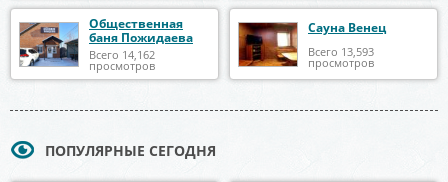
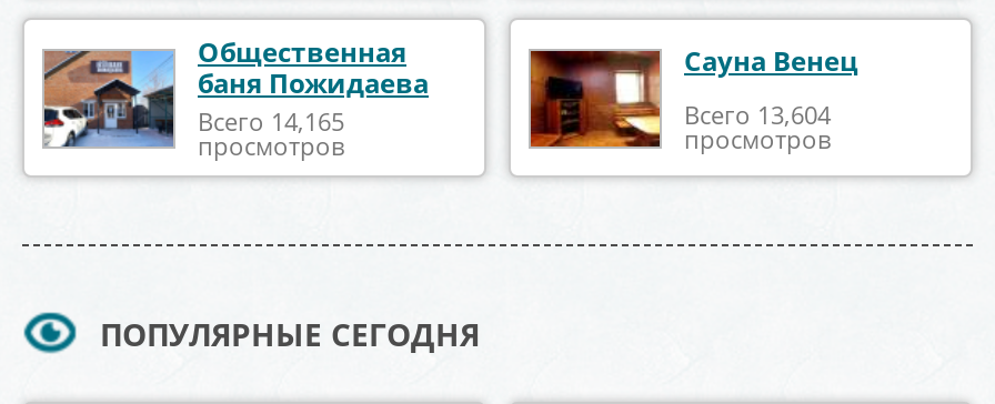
- Всего 14,162
+ Всего 14,165

- Всего 13,593
+ Всего 13,604
